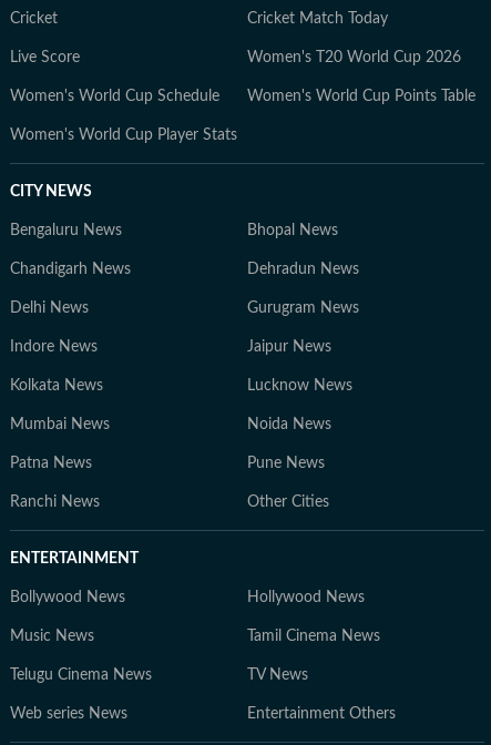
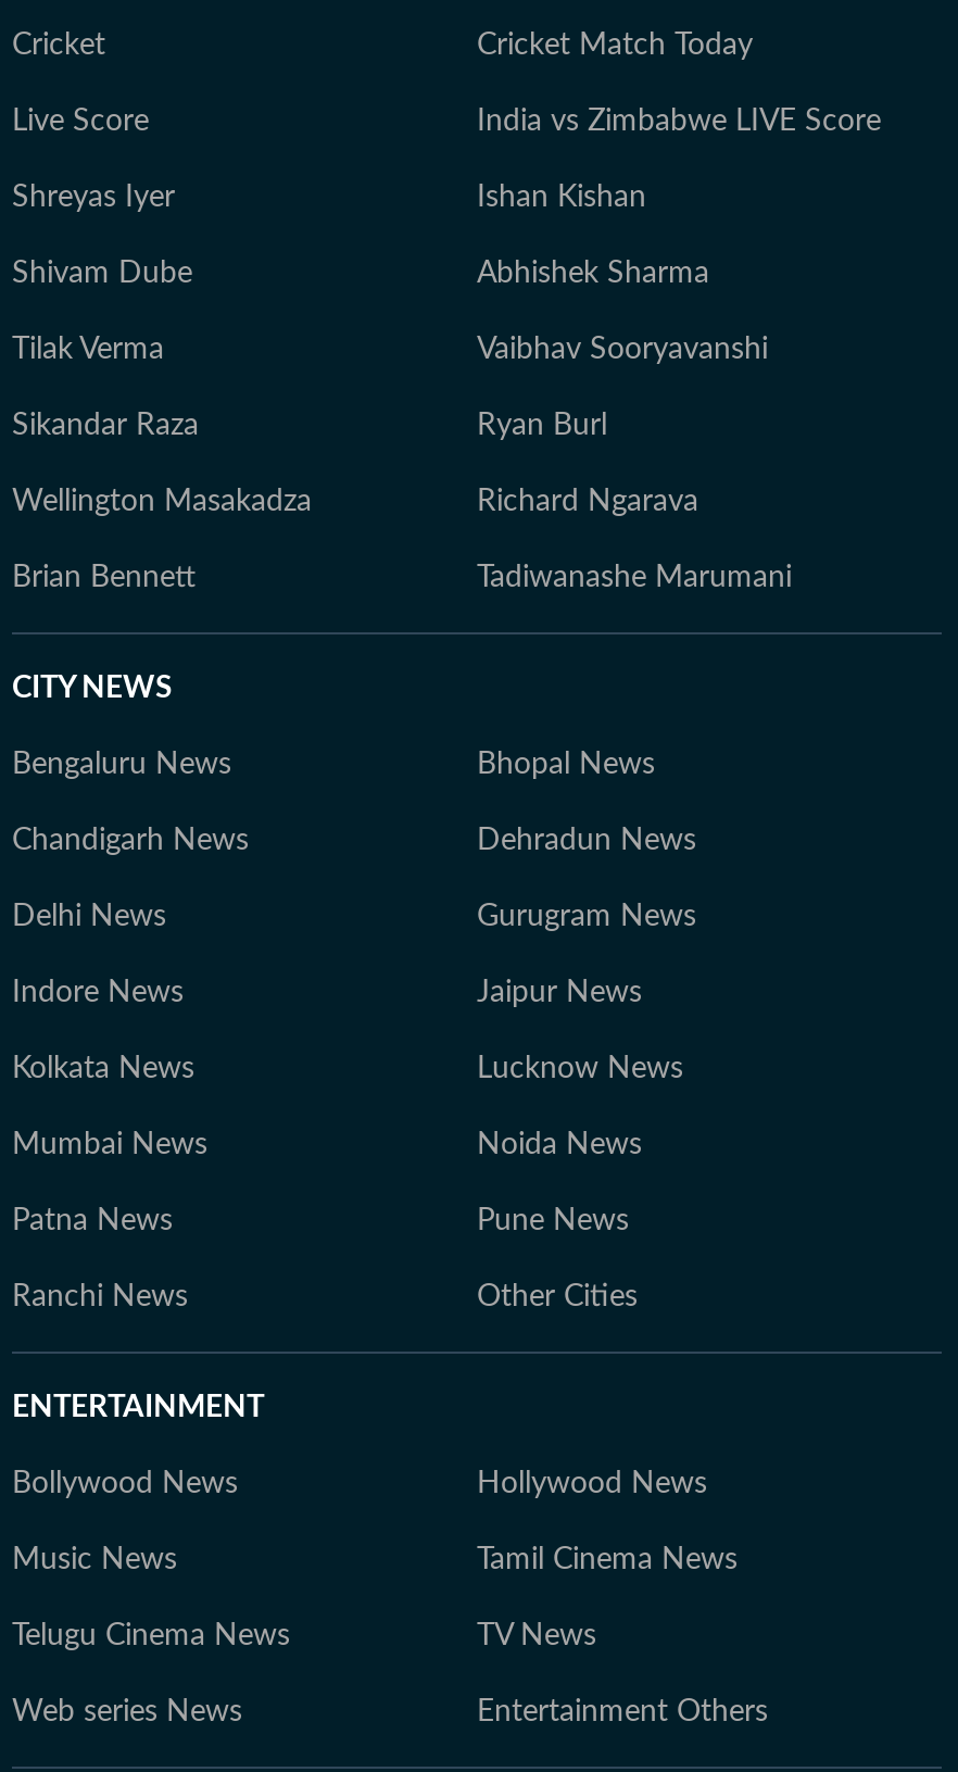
- Women's T20 World Cup 2026
- Women's World Cup Schedule
- Women's World Cup Points Table
- Women's World Cup Player Stats
+ India vs Zimbabwe LIVE Score
+ Shreyas Iyer
+ Ishan Kishan
+ Shivam Dube
+ Abhishek Sharma
+ Tilak Verma
+ Vaibhav Sooryavanshi
+ Sikandar Raza
+ Ryan Burl
+ Wellington Masakadza
+ Richard Ngarava
+ Brian Bennett
+ Tadiwanashe Marumani
